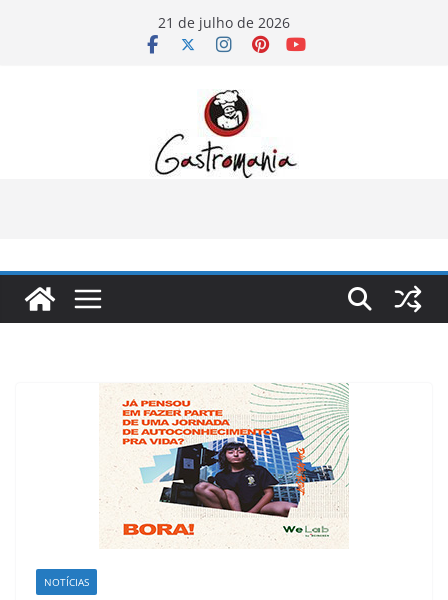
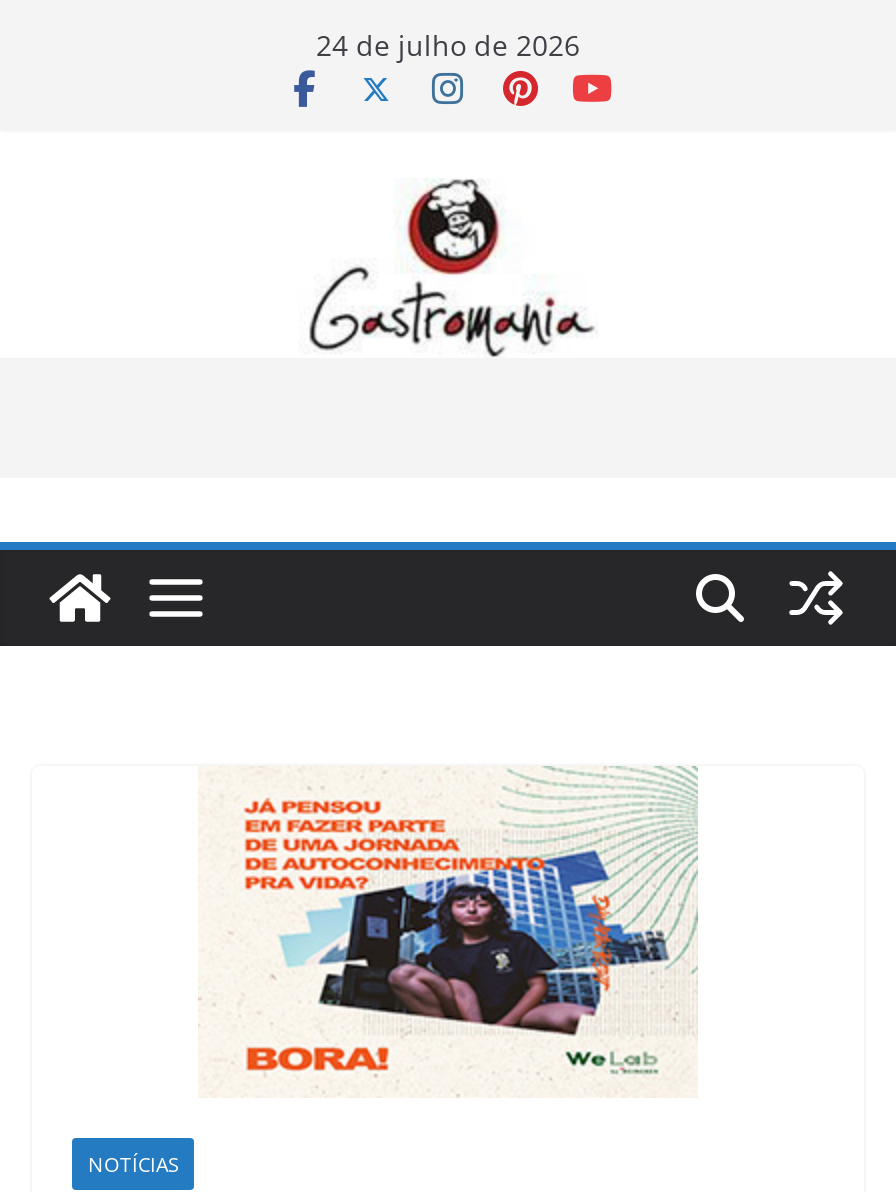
- 21 de julho de 2026
+ 24 de julho de 2026
